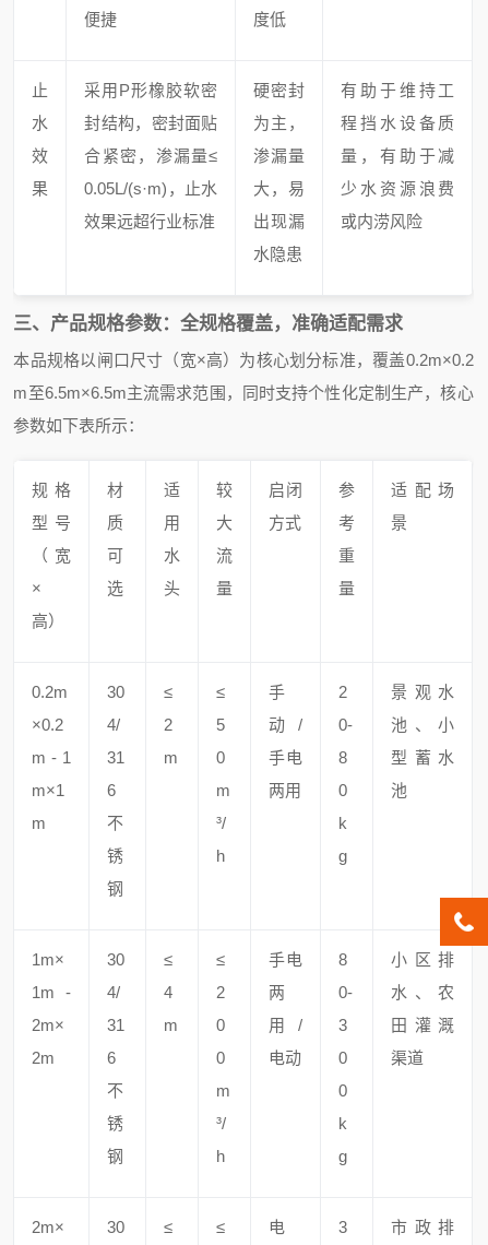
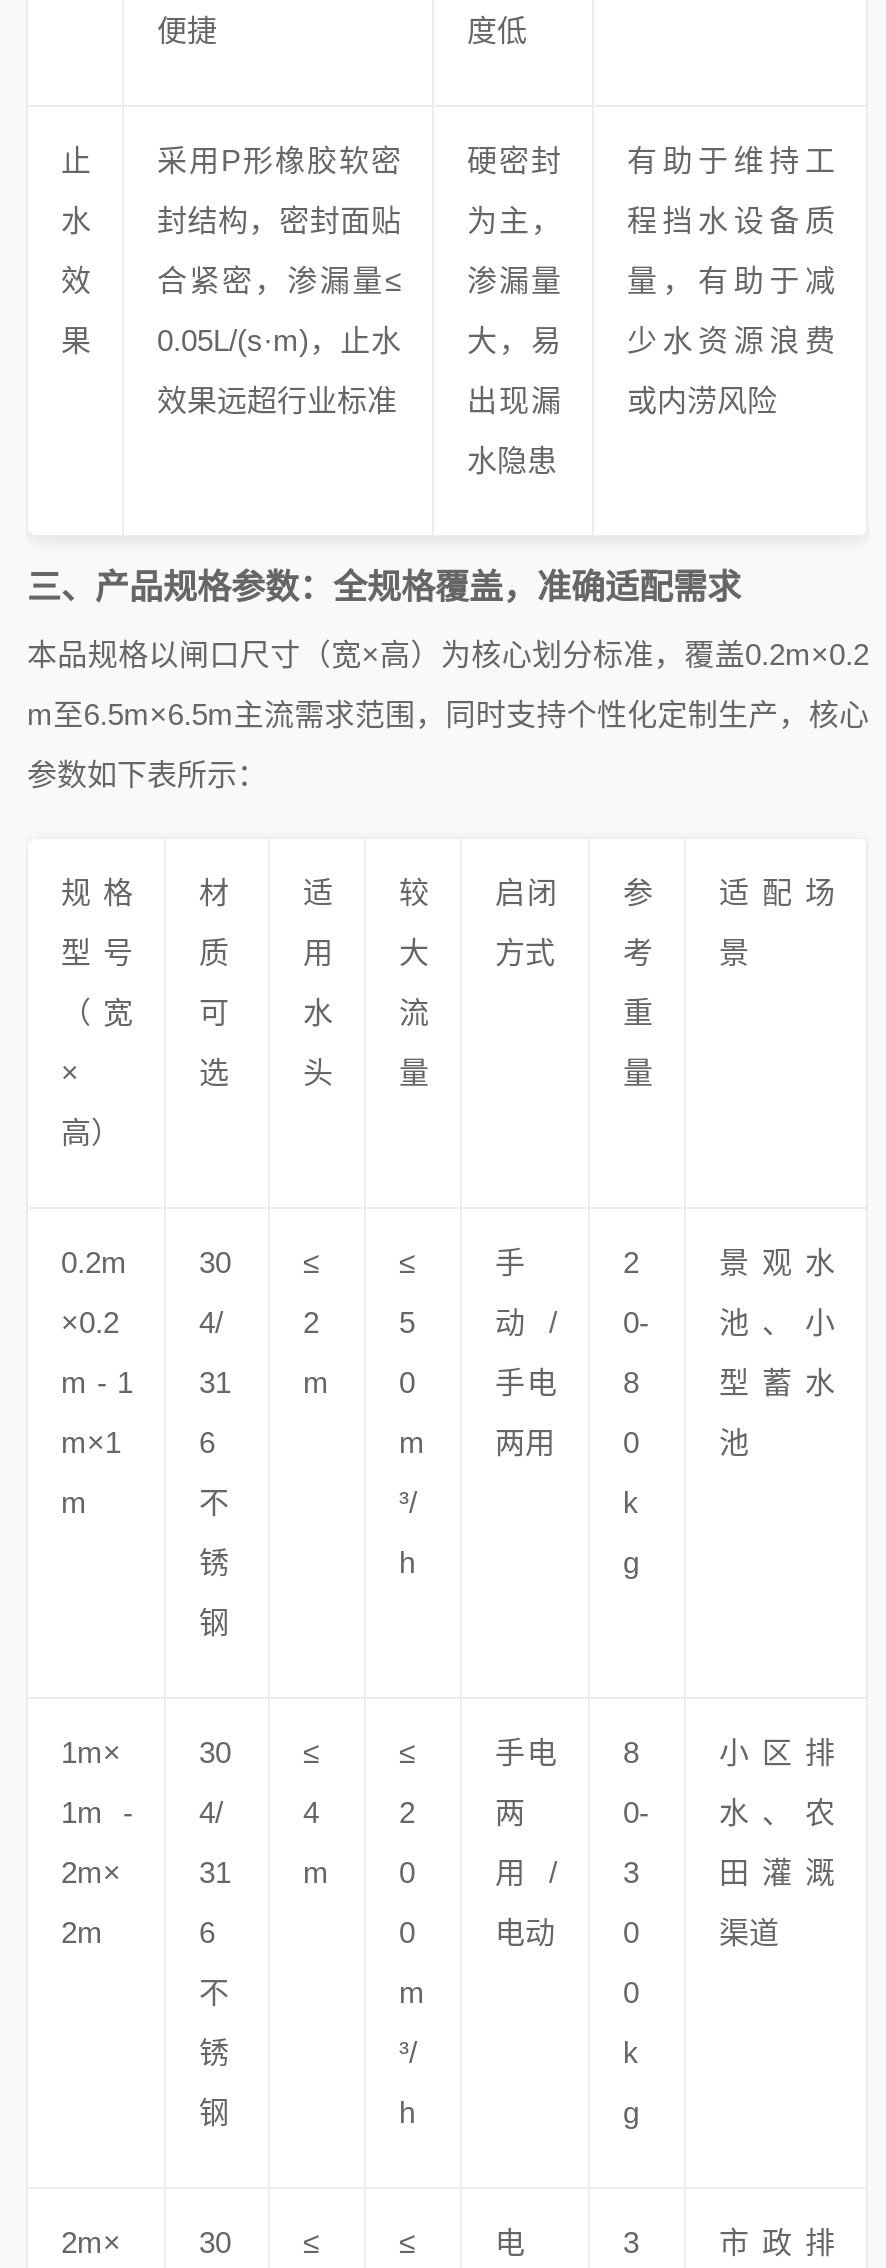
- [image]
